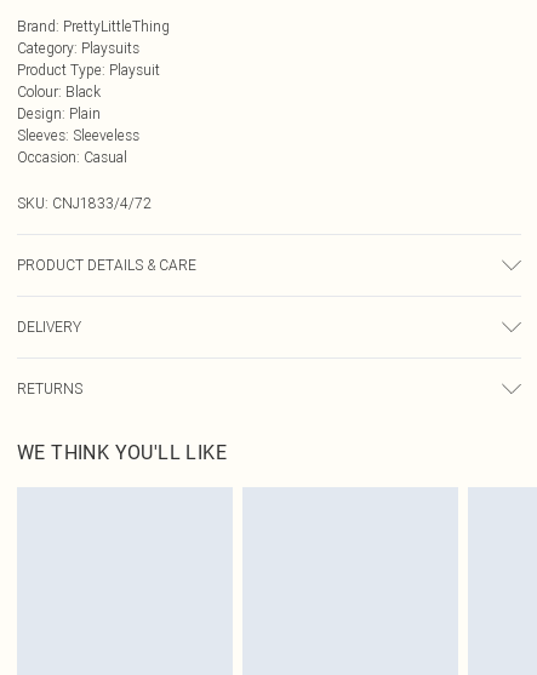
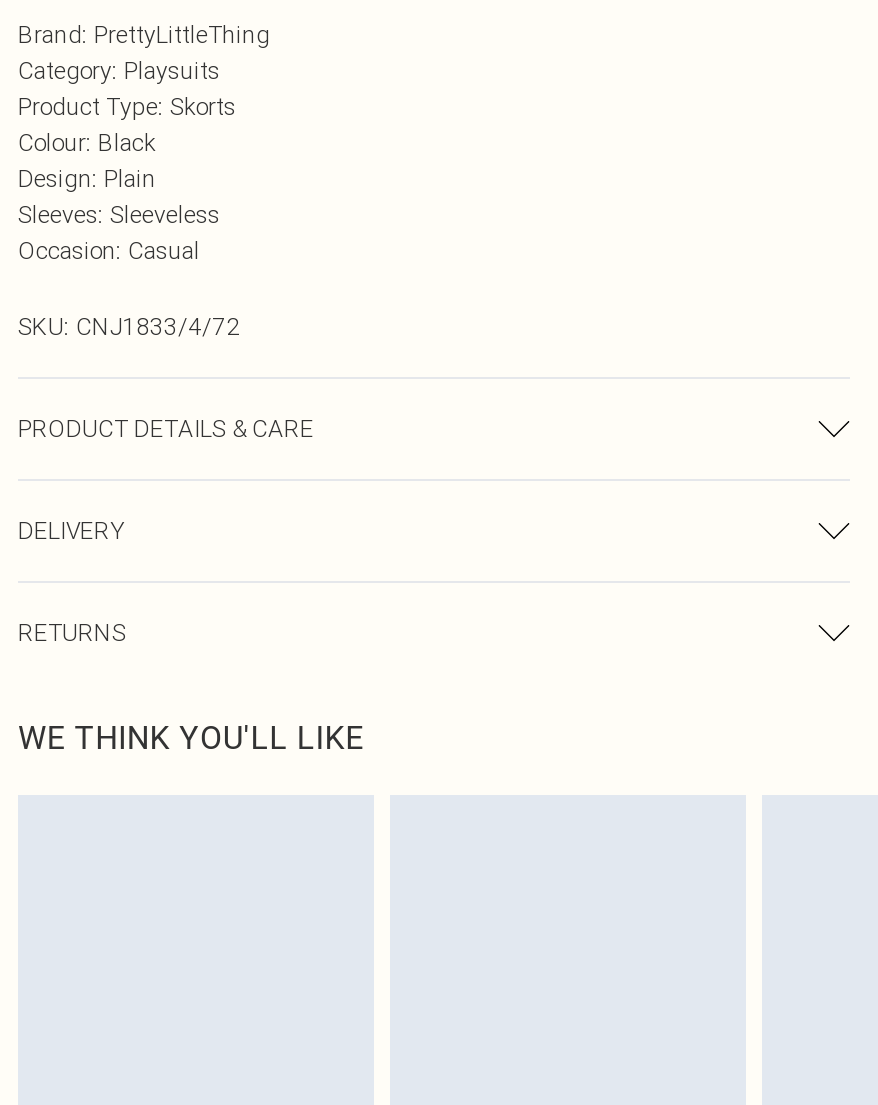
- Product Type: Playsuit
+ Product Type: Skorts
